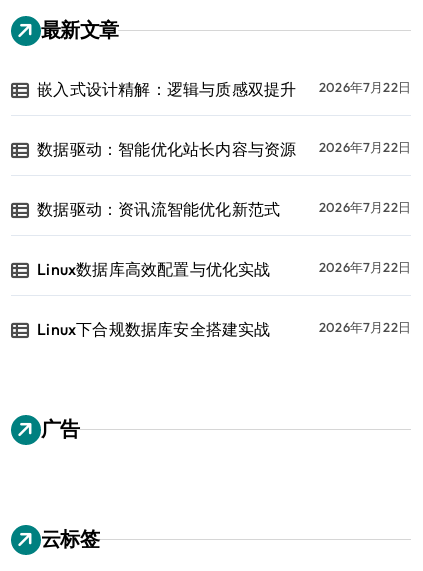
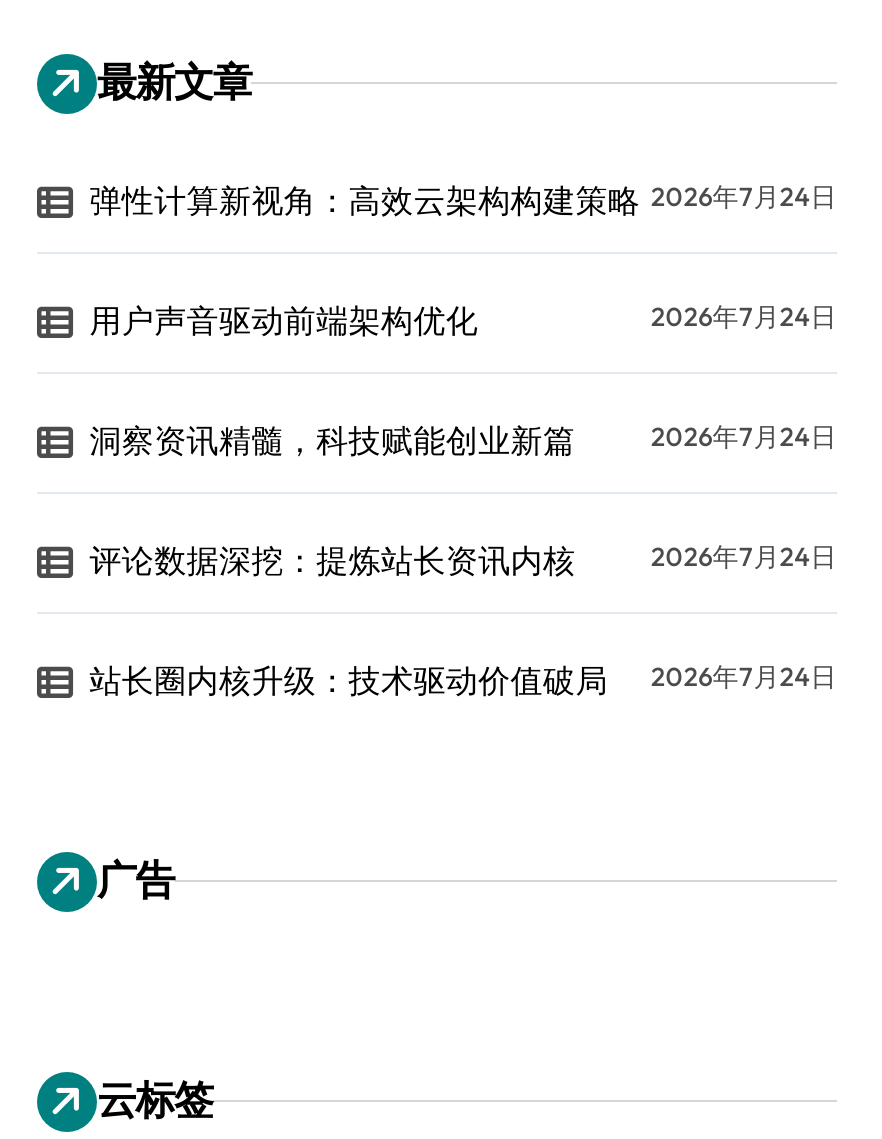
- 嵌入式设计精解：逻辑与质感双提升
- 2026年7月22日
+ 弹性计算新视角：高效云架构构建策略 2026年7月24日

- 数据驱动：智能优化站长内容与资源
- 2026年7月22日
+ 用户声音驱动前端架构优化
+ 2026年7月24日

- 数据驱动：资讯流智能优化新范式
- 2026年7月22日
+ 洞察资讯精髓，科技赋能创业新篇
+ 2026年7月24日

- Linux数据库高效配置与优化实战
- 2026年7月22日
+ 评论数据深挖：提炼站长资讯内核
+ 2026年7月24日

- Linux下合规数据库安全搭建实战
- 2026年7月22日
+ 站长圈内核升级：技术驱动价值破局
+ 2026年7月24日
